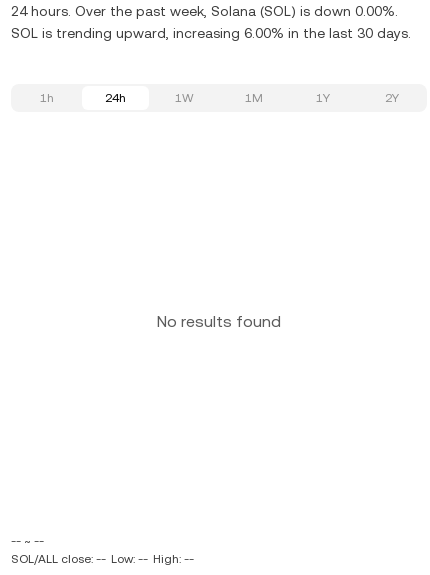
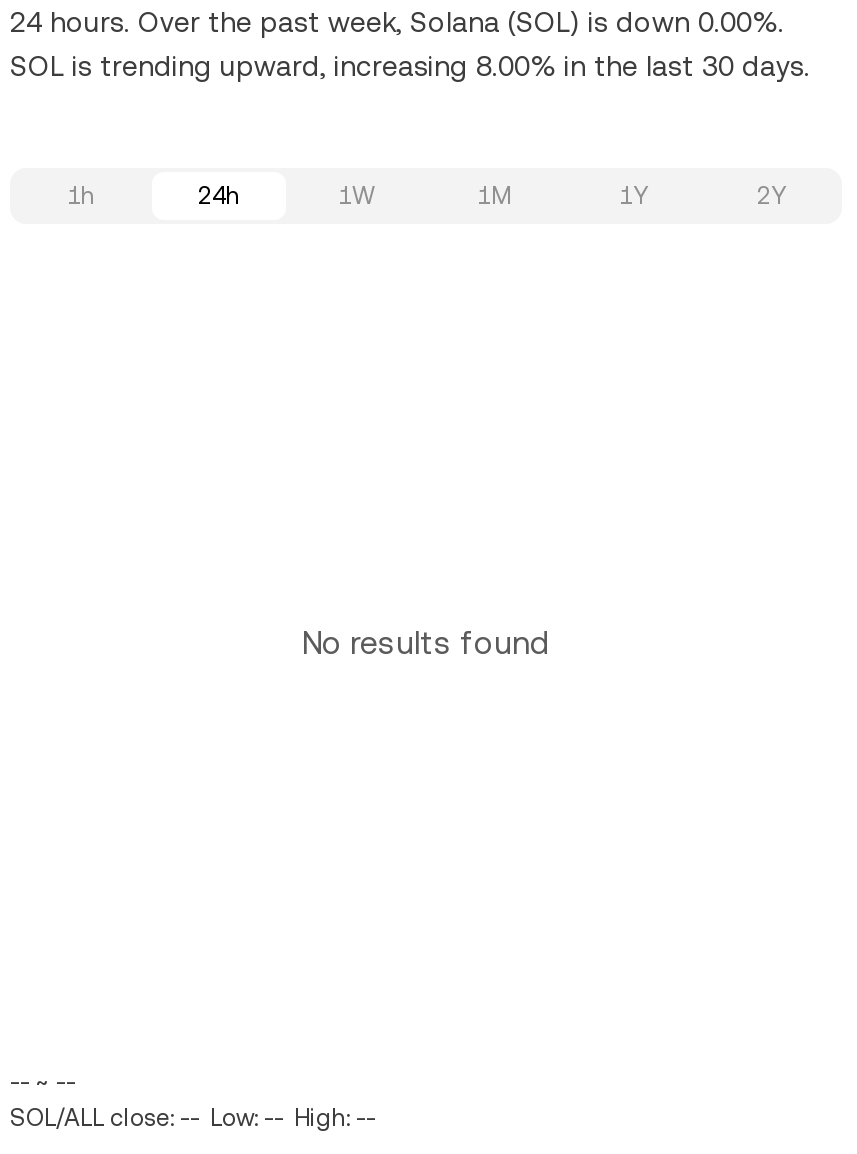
- SOL is trending upward, increasing 6.00% in the last 30 days.
+ SOL is trending upward, increasing 8.00% in the last 30 days.
